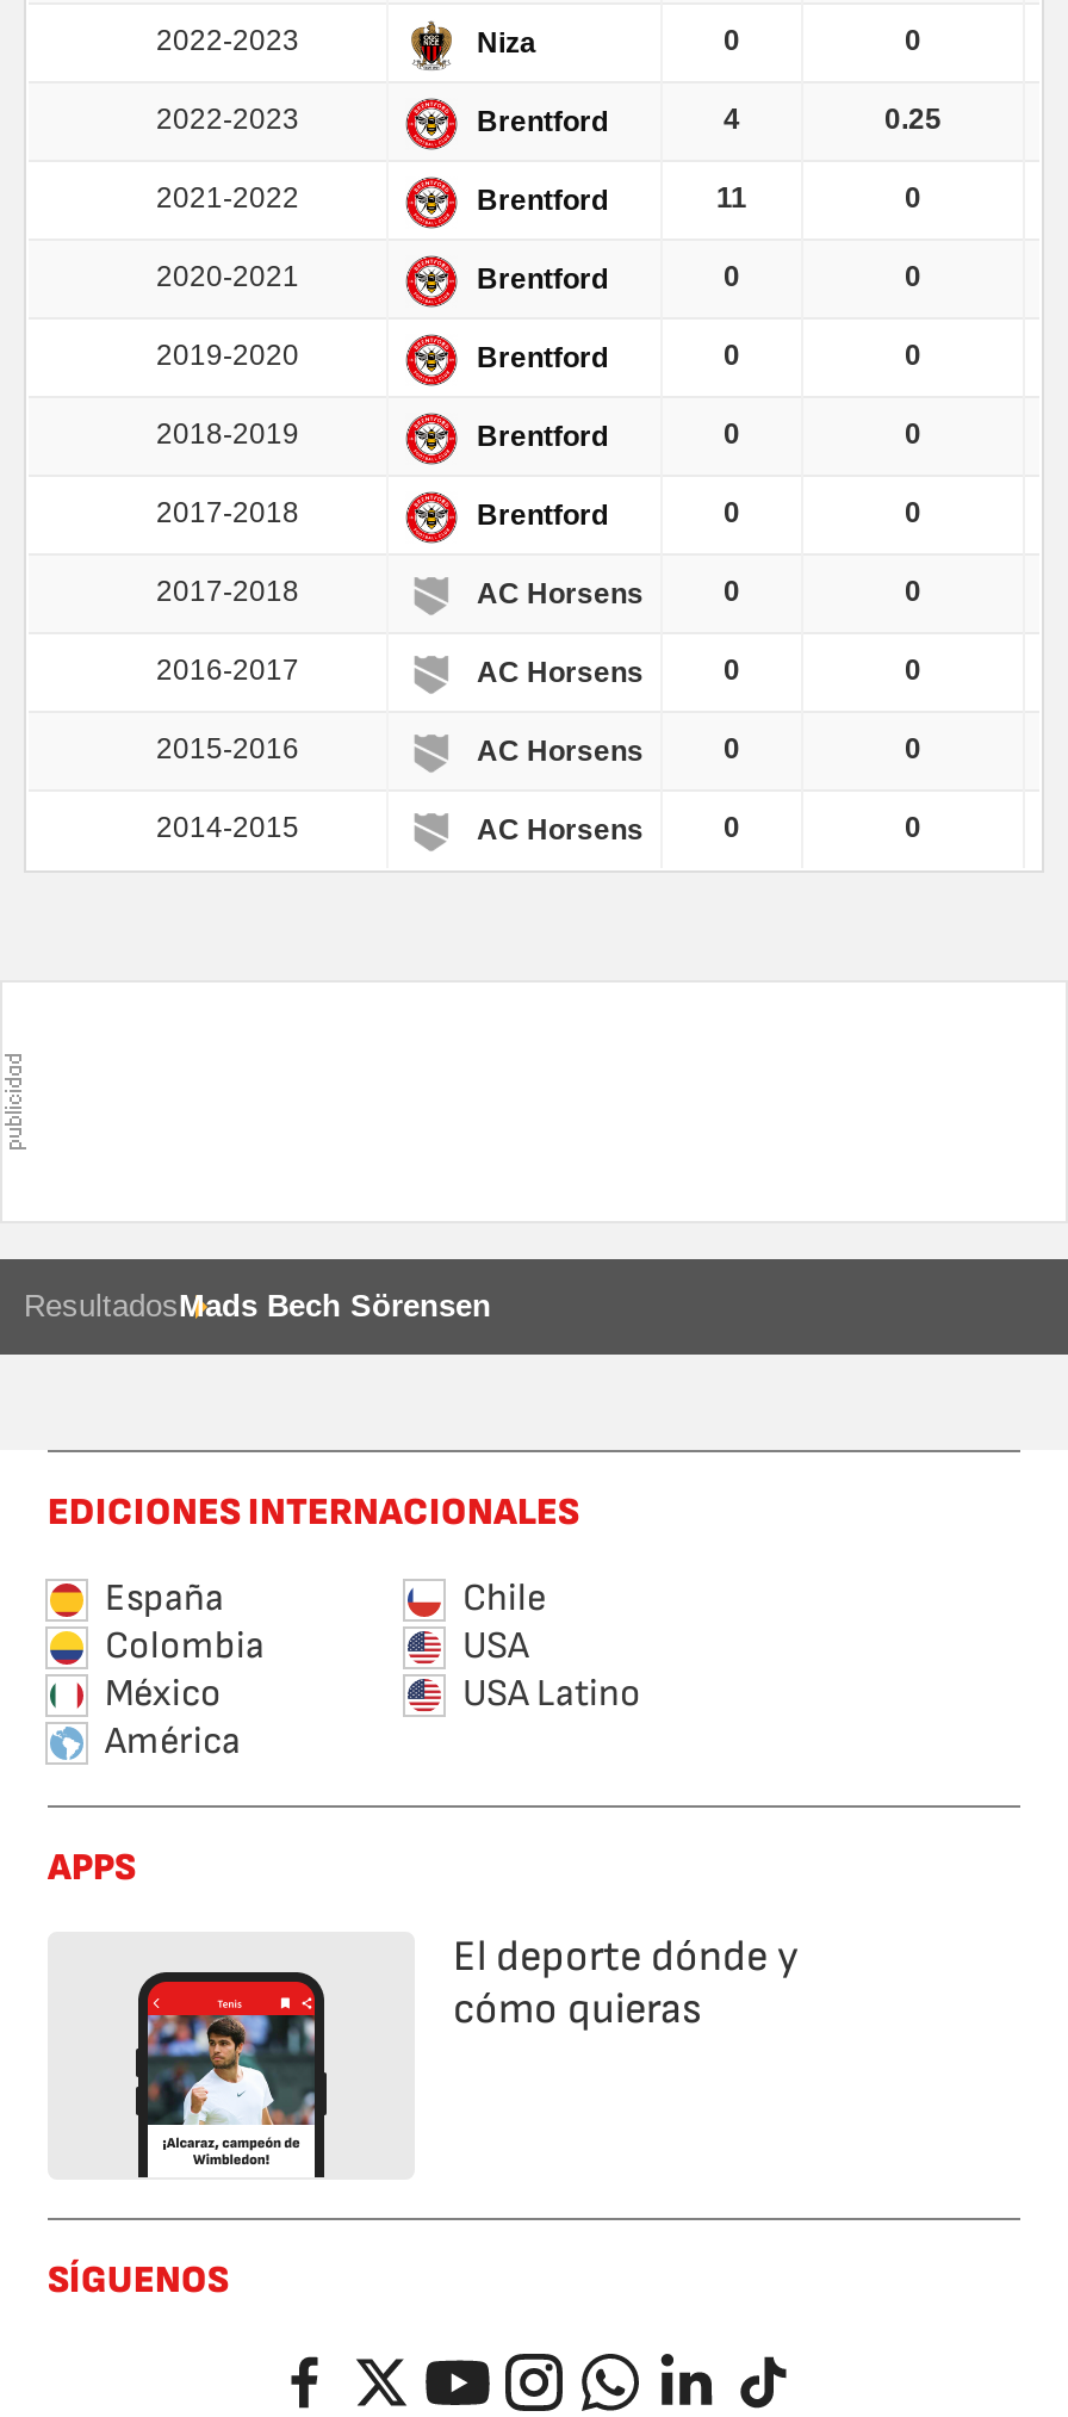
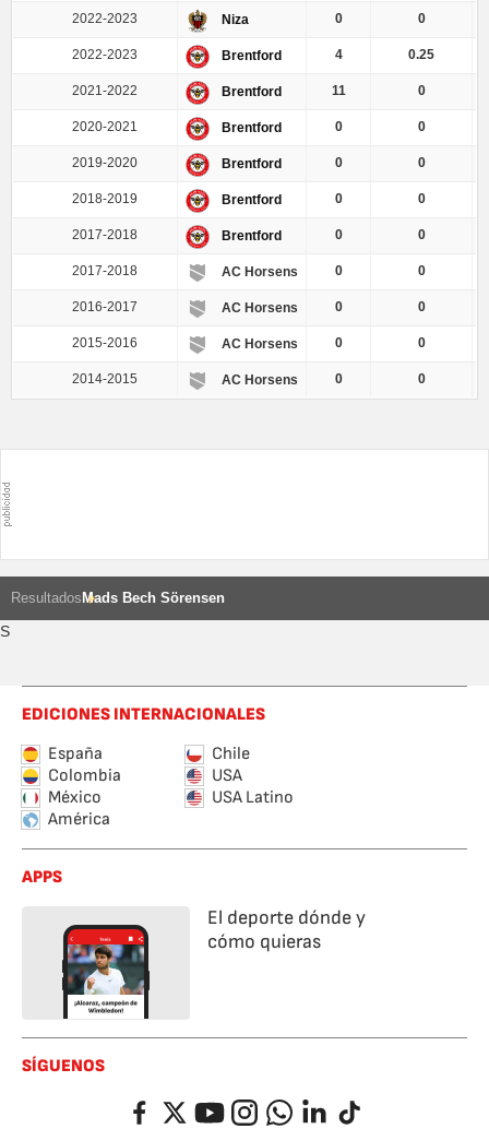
+ S
